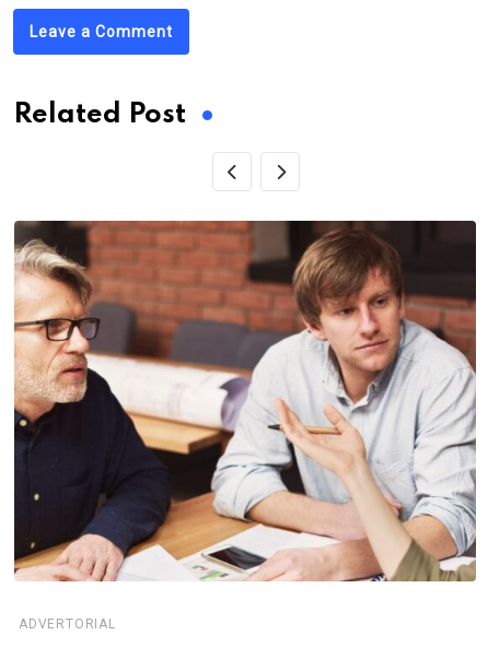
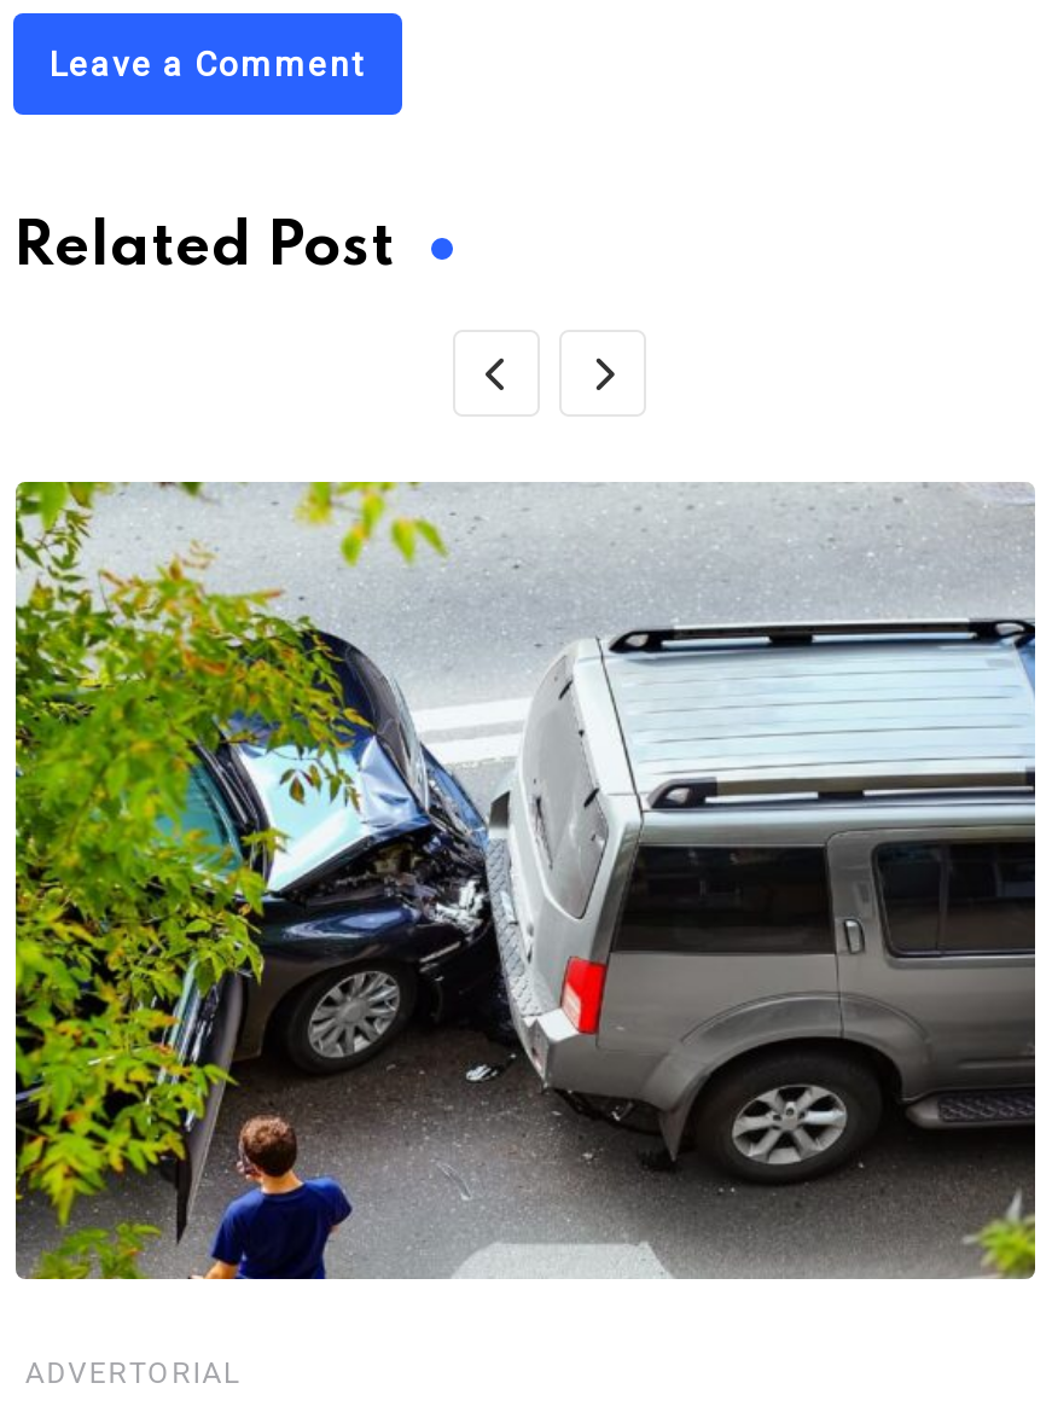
- [image]
+ [image]
